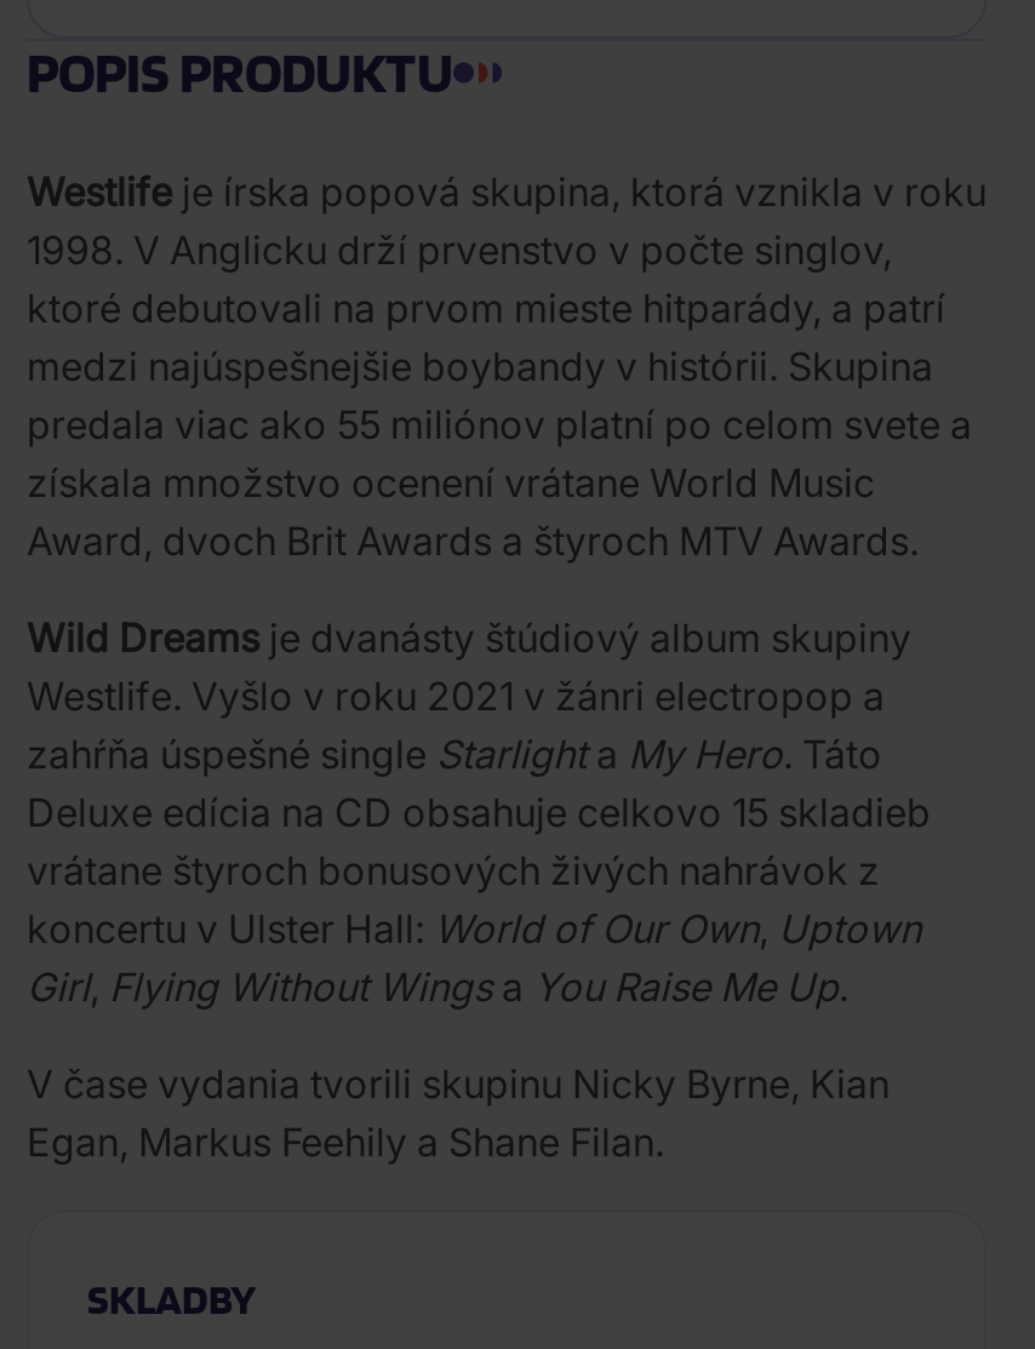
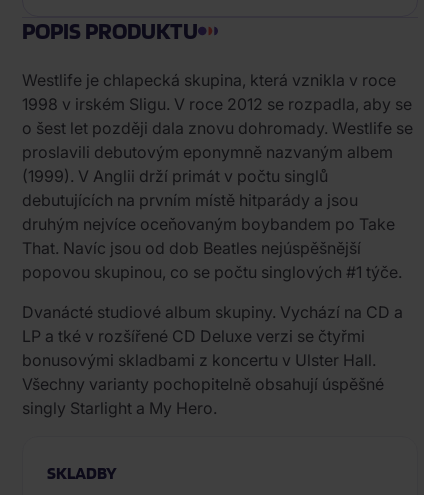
- Westlife je írska popová skupina, ktorá vznikla v roku
- 1998. V Anglicku drží prvenstvo v počte singlov,
- ktoré debutovali na prvom mieste hitparády, a patrí
- medzi najúspešnejšie boybandy v histórii. Skupina
- predala viac ako 55 miliónov platní po celom svete a
- získala množstvo ocenení vrátane World Music
- Award, dvoch Brit Awards a štyroch MTV Awards.
- Wild Dreams je dvanásty štúdiový album skupiny
- Westlife. Vyšlo v roku 2021 v žánri electropop a
- zahŕňa úspešné single Starlighta My Hero. Táto
- Deluxe edícia na CD obsahuje celkovo 15 skladieb
- vrátane štyroch bonusových živých nahrávok z
- koncertu v Ulster Hall: World of Our Own, Uptown
- Girl, Flying Without Wings a You Raise Me Up.
- V čase vydania tvorili skupinu Nicky Byrne, Kian
- Egan, Markus Feehily a Shane Filan.
+ Westlife je chlapecká skupina, která vznikla v roce
+ 1998 v irském Sligu. V roce 2012 se rozpadla, aby se
+ o šest let později dala znovu dohromady. Westlife se
+ proslavili debutovým eponymně nazvaným albem
+ (1999). V Anglii drží primát v počtu singlů
+ debutujících na prvním místě hitparády a jsou
+ druhým nejvíce oceňovaným boybandem po Take
+ That. Navíc jsou od dob Beatles nejúspěšnější
+ popovou skupinou, co se počtu singlových #1 týče.
+ Dvanácté studiové album skupiny. Vychází na CD a
+ LP a tké v rozšířené CD Deluxe verzi se čtyřmi
+ bonusovými skladbami z koncertu v Ulster Hall.
+ Všechny varianty pochopitelně obsahují úspěšné
+ singly Starlight a My Hero.
